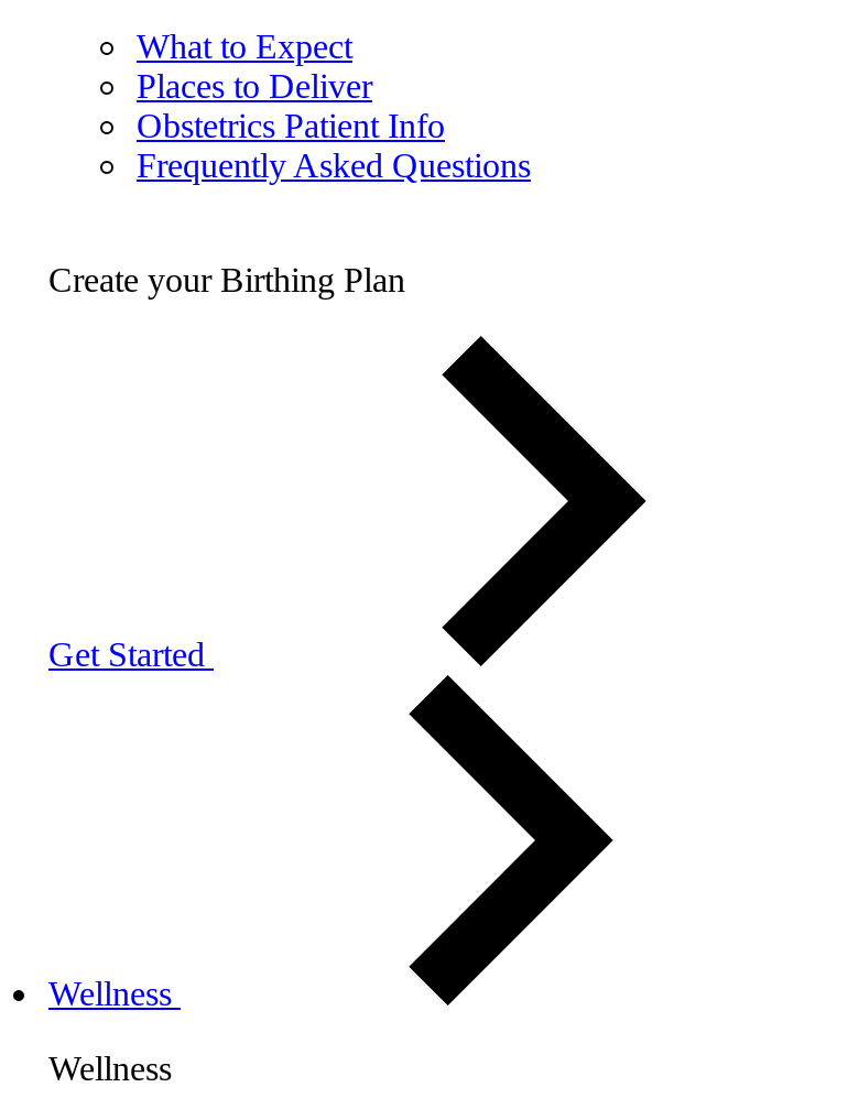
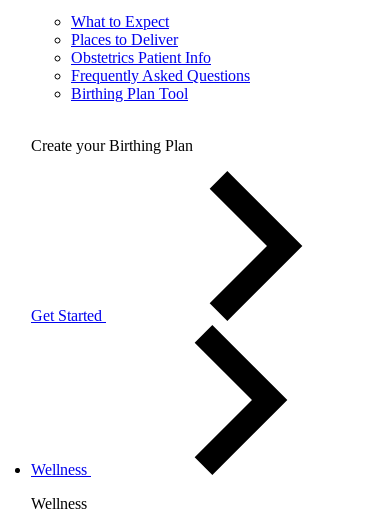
+ Birthing Plan Tool
